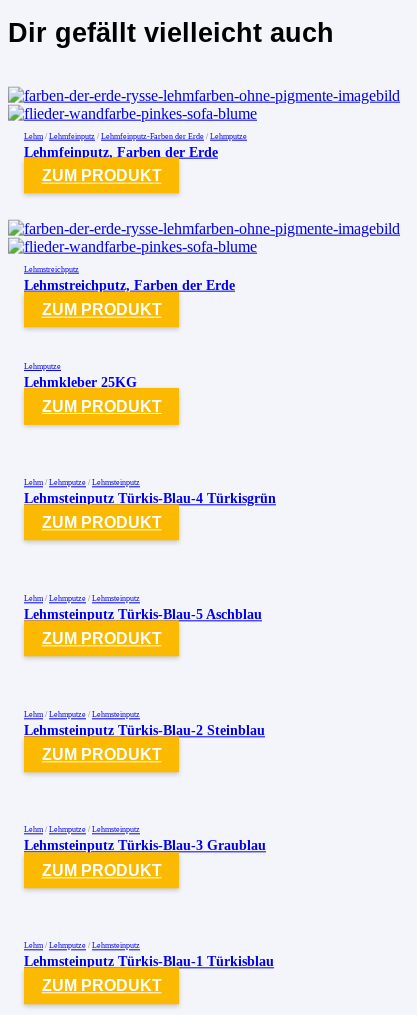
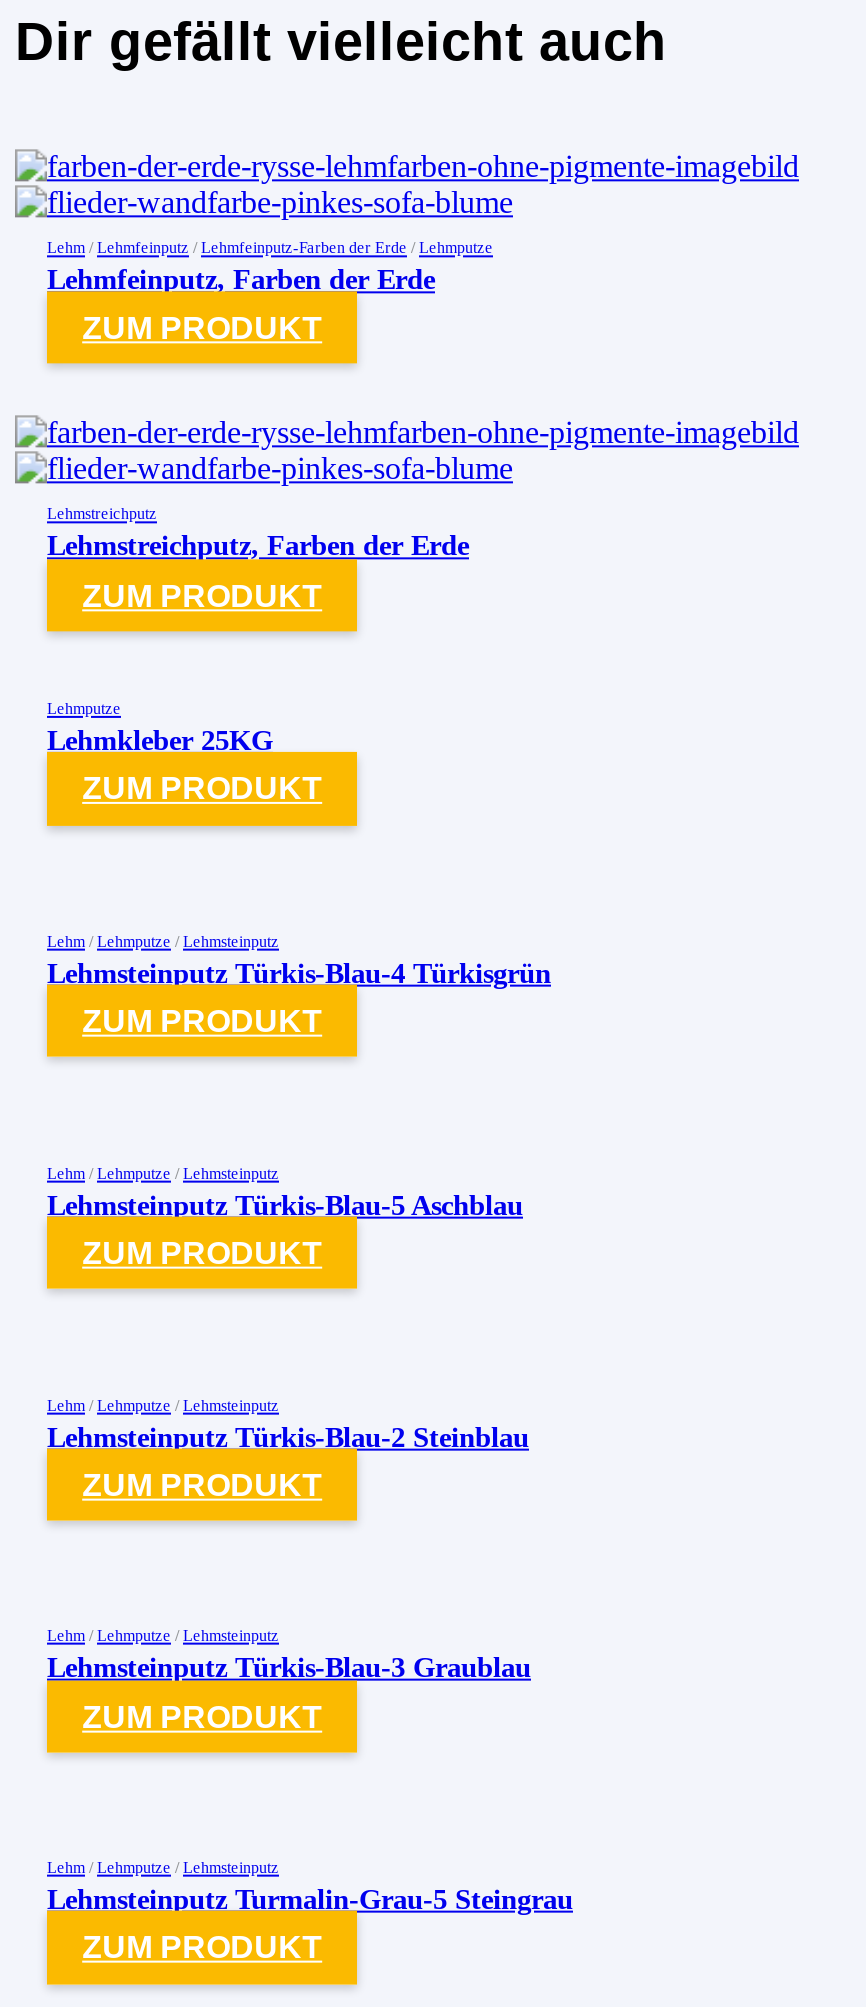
- Lehmsteinputz Türkis-Blau-1 Türkisblau
+ Lehmsteinputz Turmalin-Grau-5 Steingrau
